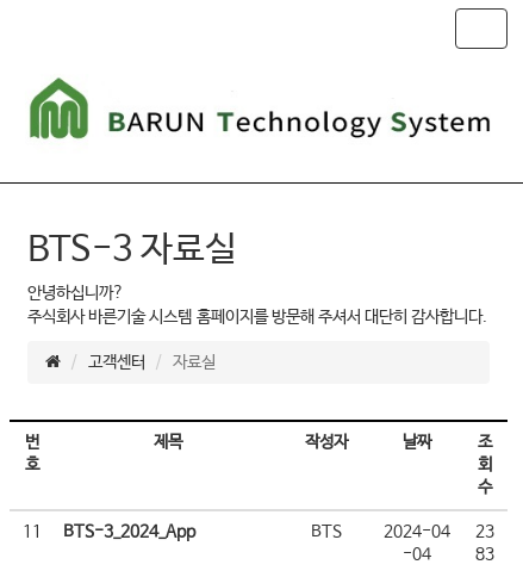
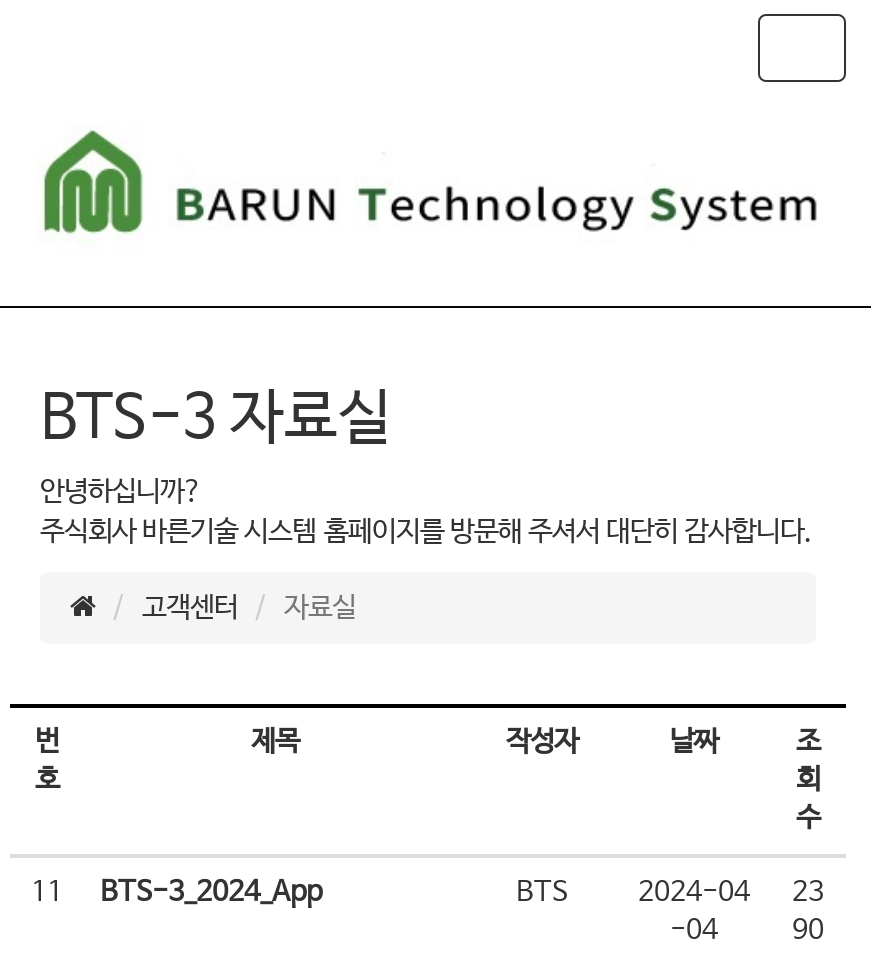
- 83
+ 90
